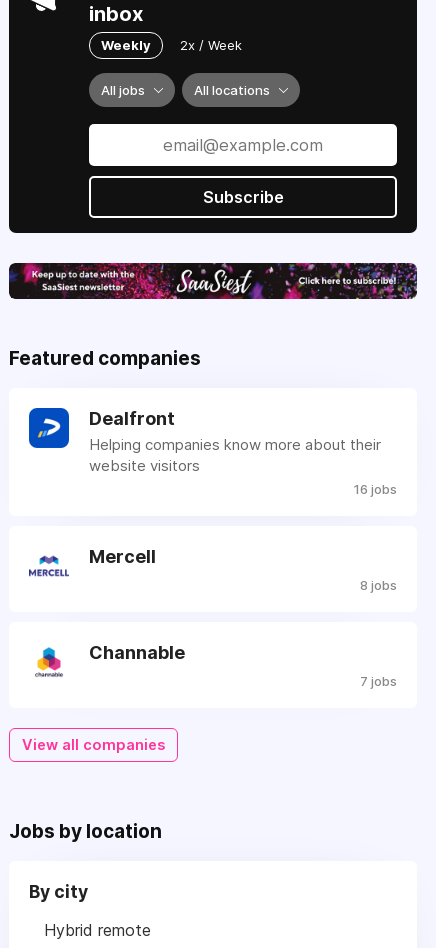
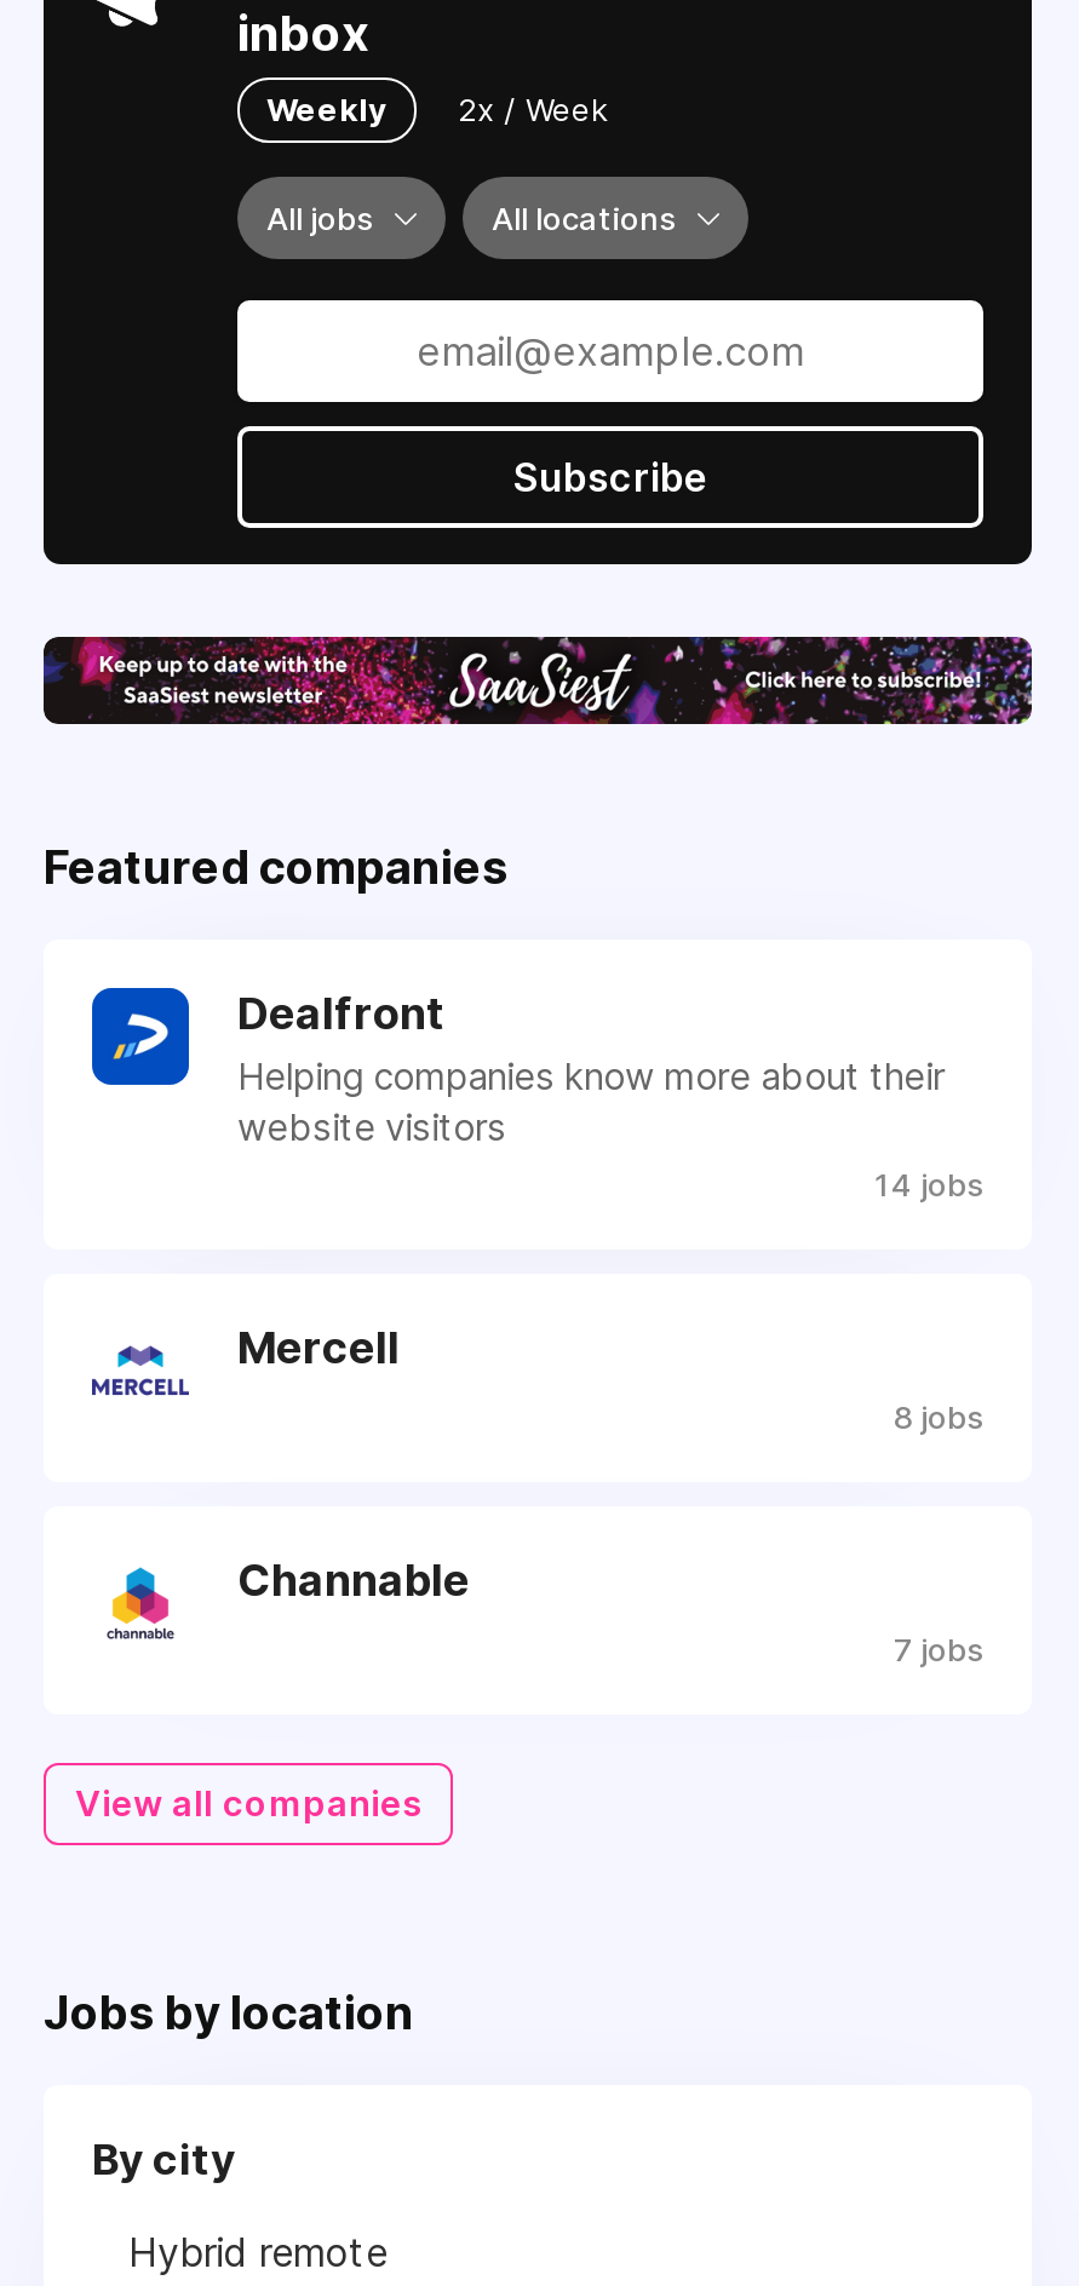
- 16 jobs
+ 14 jobs
